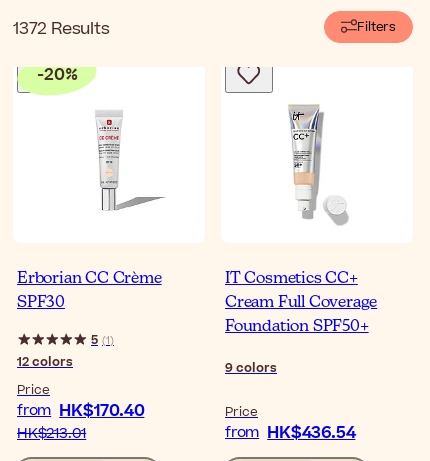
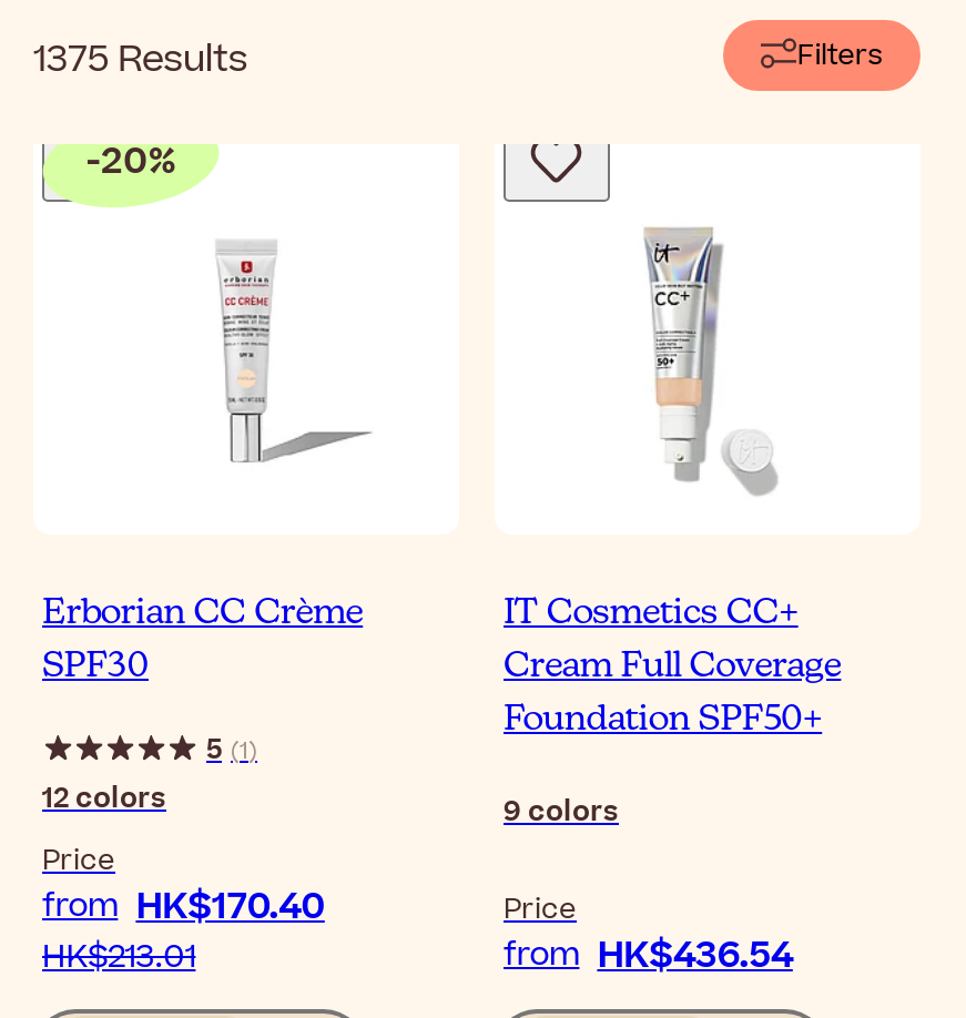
- 1372 Results
+ 1375 Results
